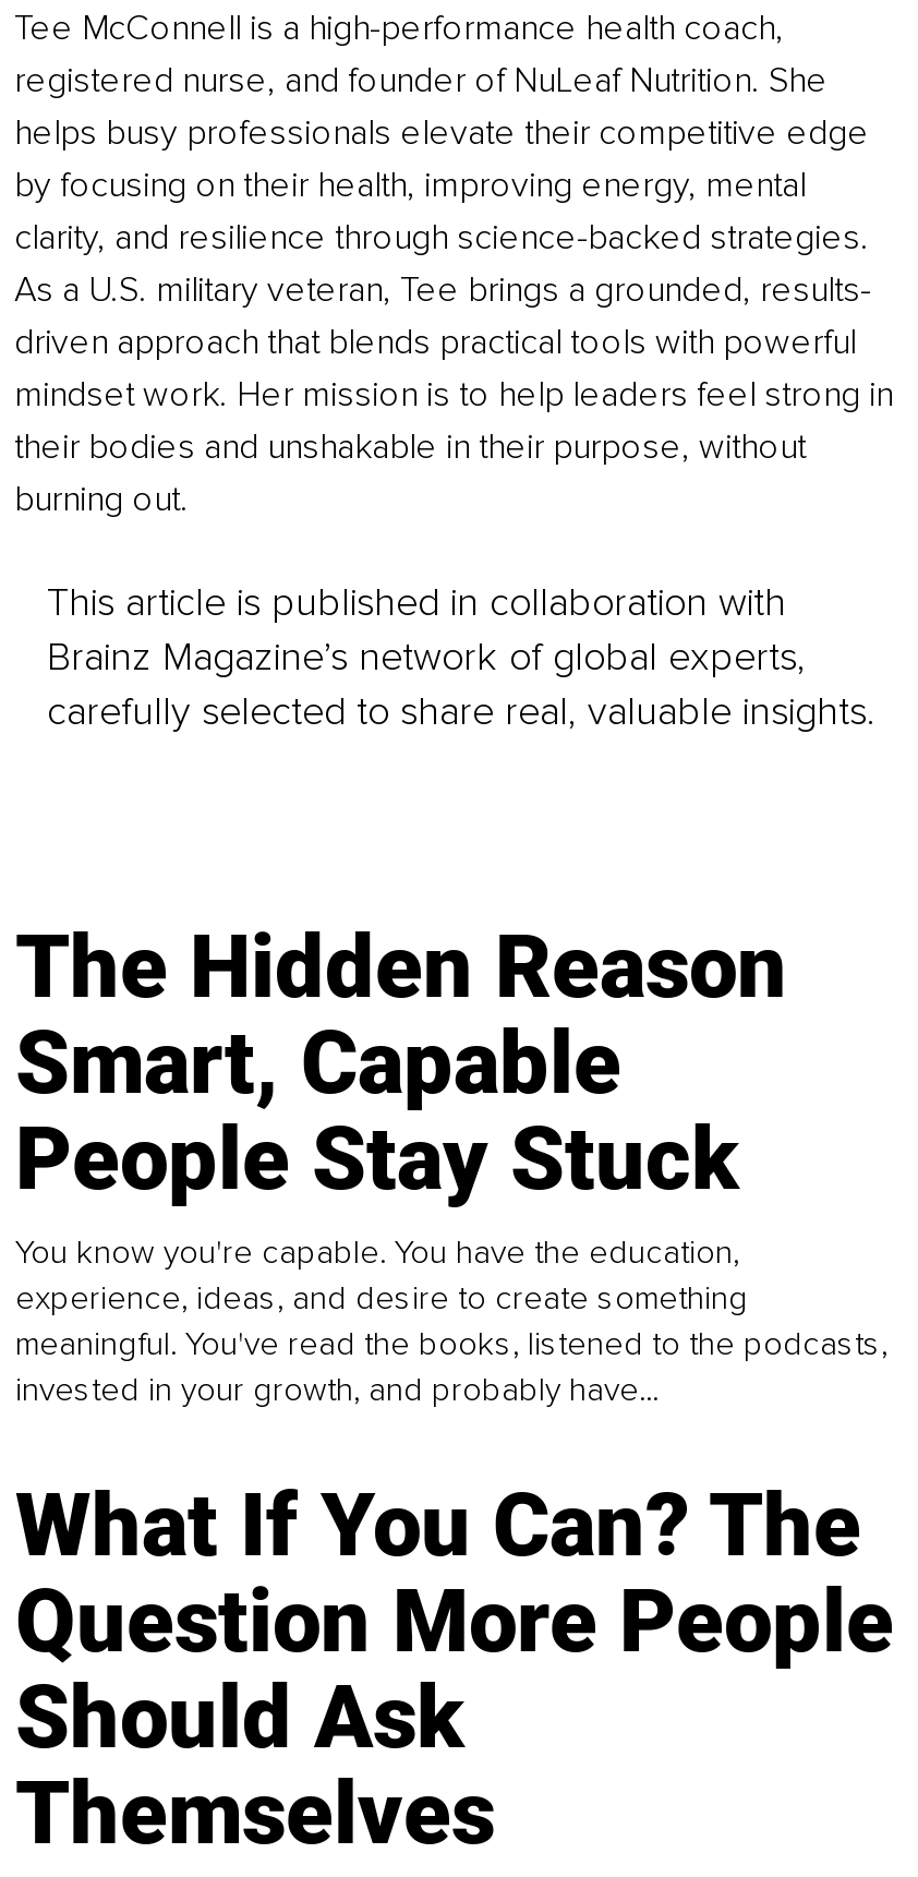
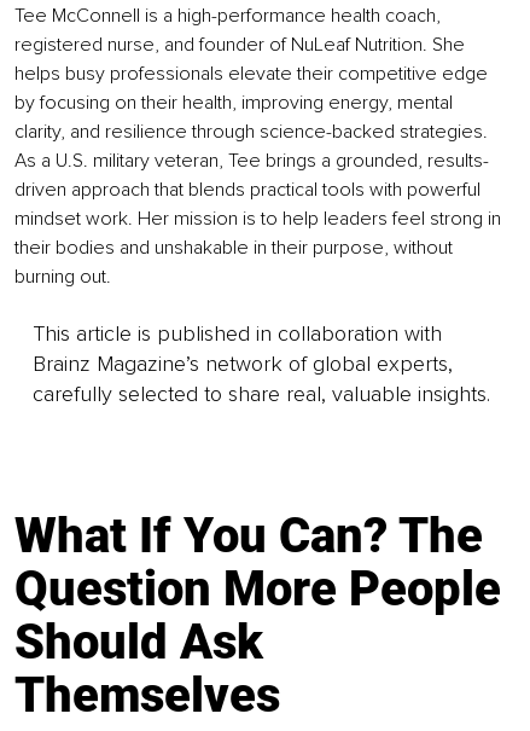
- The Hidden Reason
- Smart, Capable
- People Stay Stuck
- You know you're capable. You have the education,
- experience, ideas, and desire to create something
- meaningful. You've read the books, listened to the podcasts,
- invested in your growth, and probably have...
